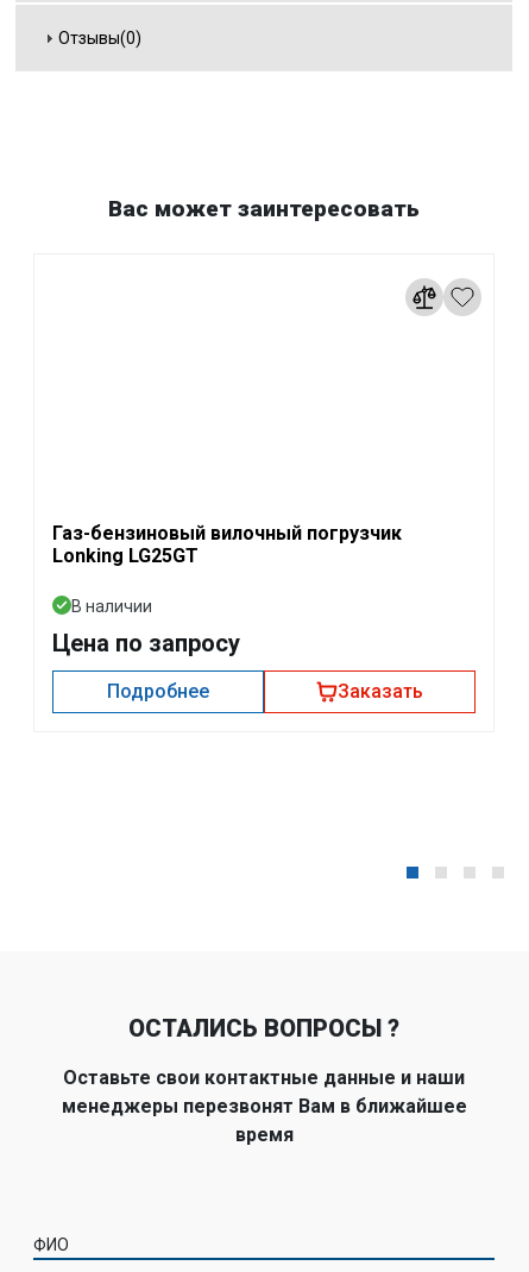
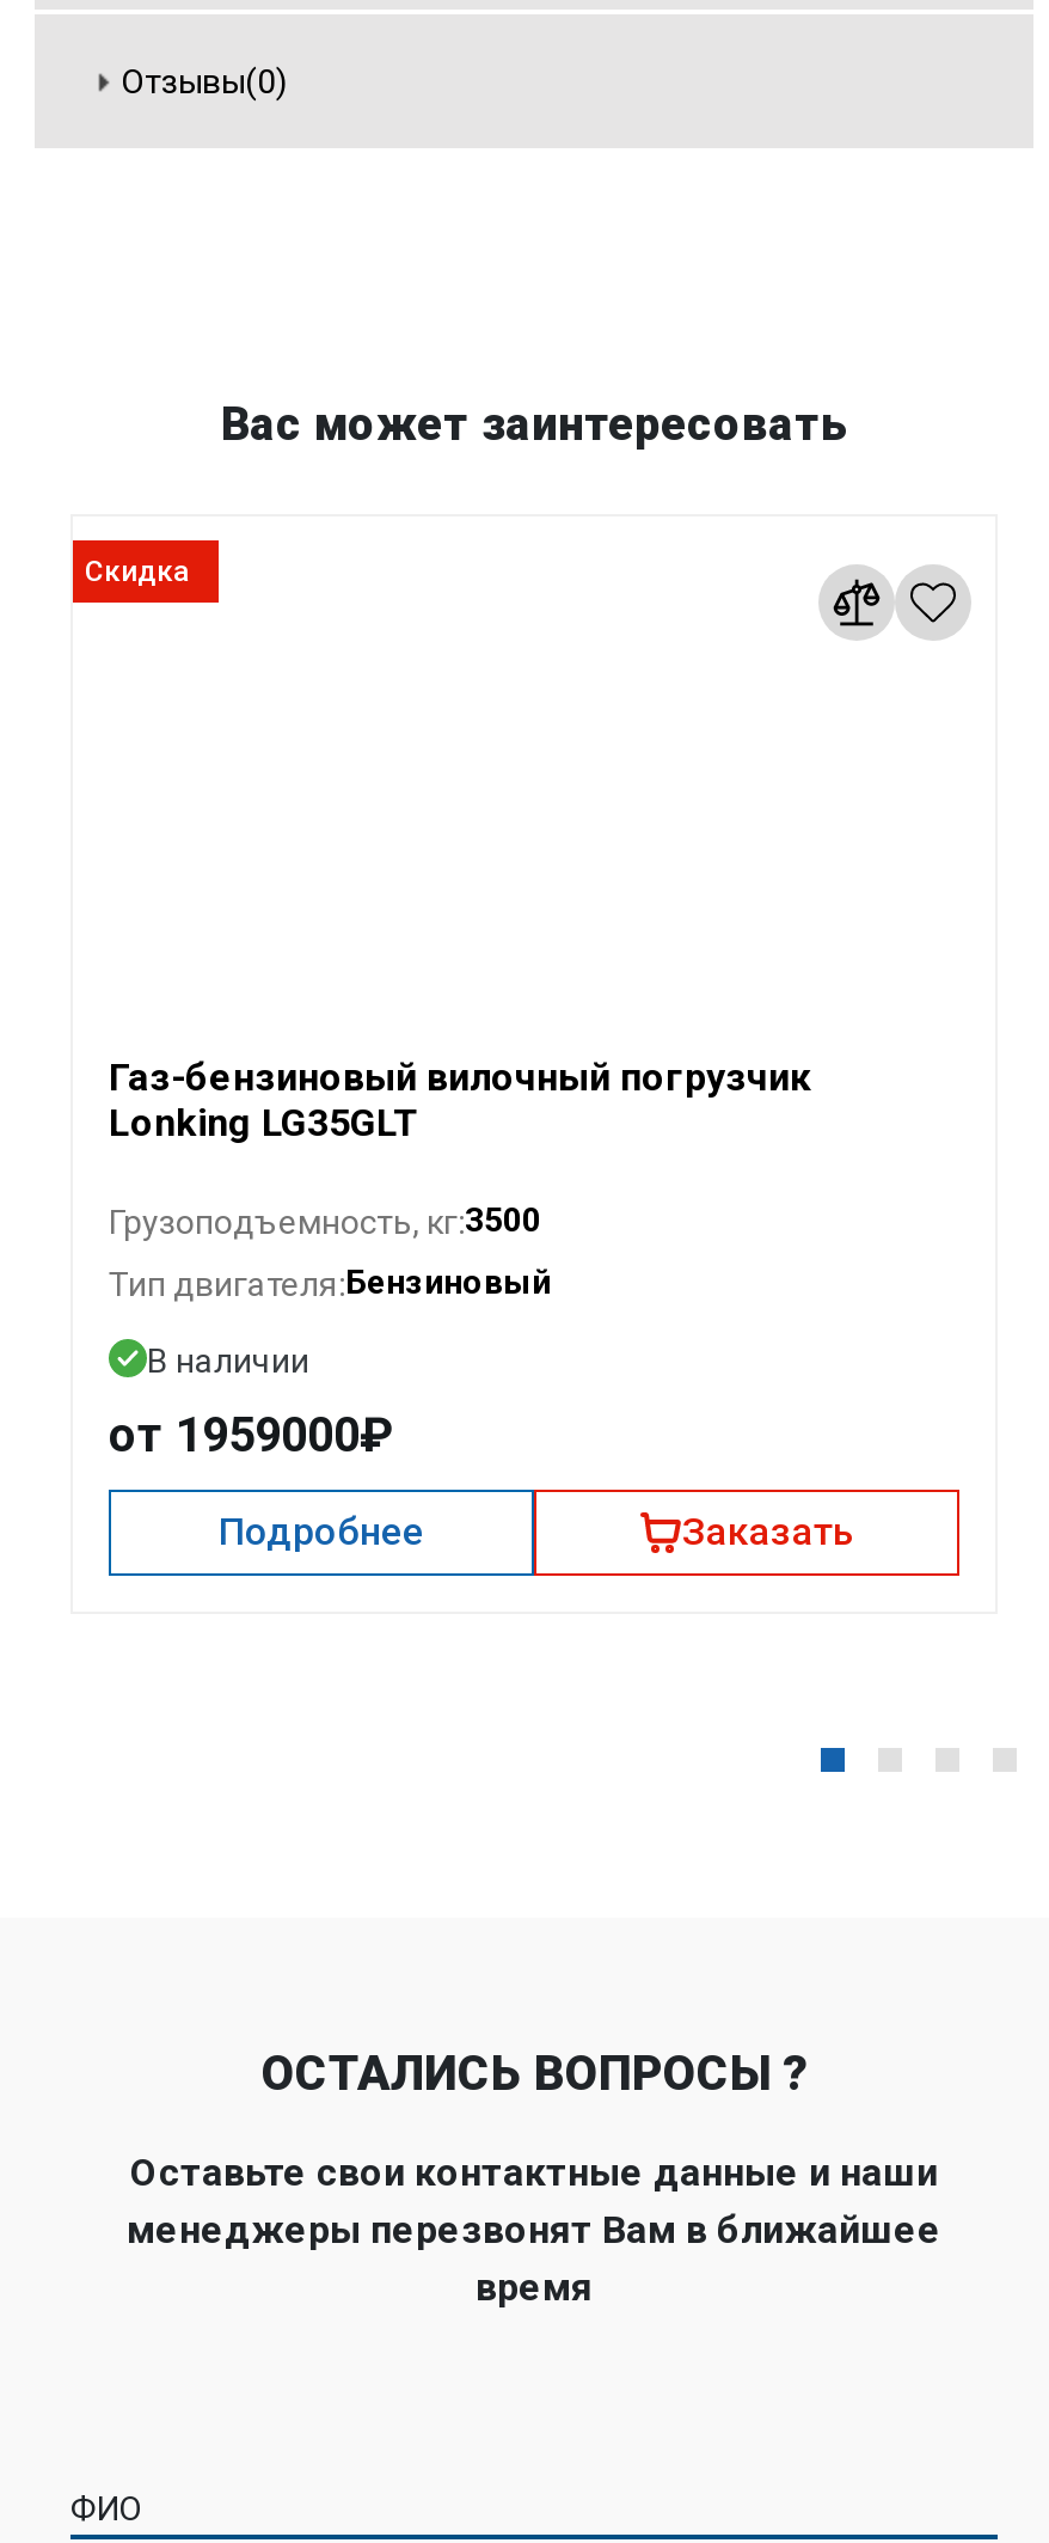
+ Скидка

- Lonking LG25GT
+ Lonking LG35GLT
+ Грузоподъемность, кг:3500
+ Тип двигателя:Бензиновый

moved down: В наличии

- Цена по запросу
+ от 1959000₽

moved down: Подробнее | Заказать
